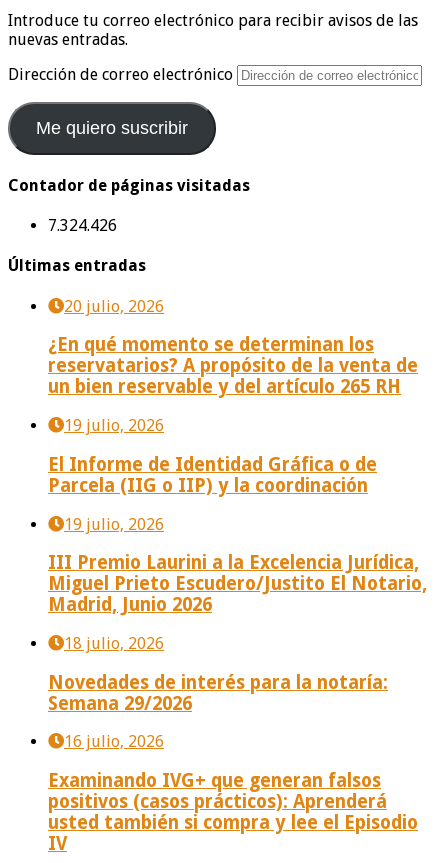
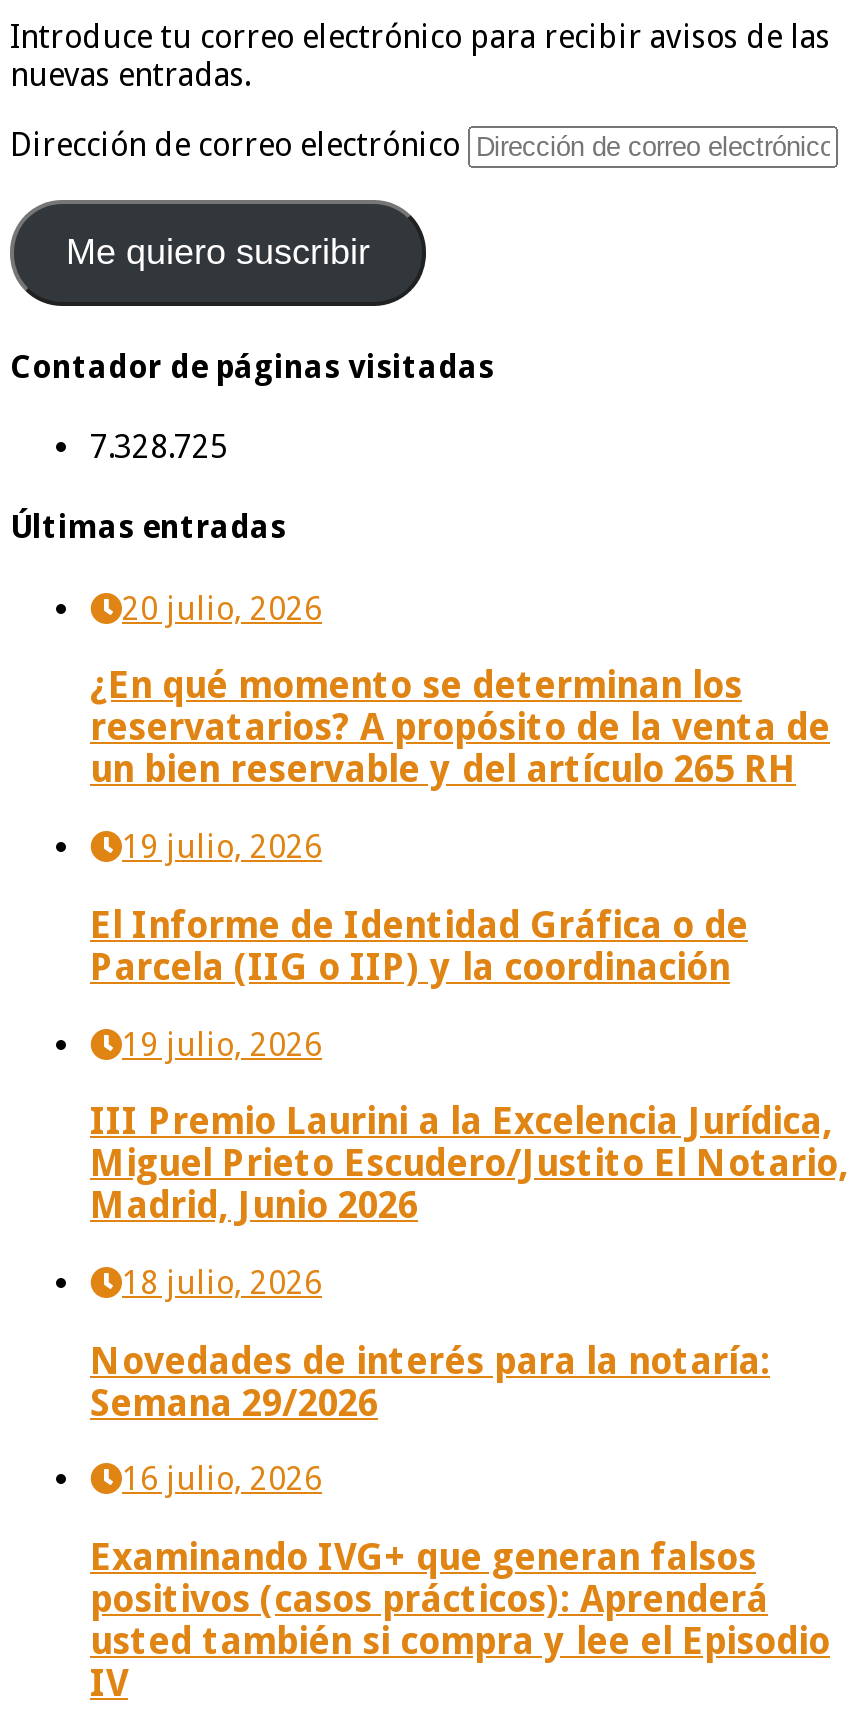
- 7.324.426
+ 7.328.725
